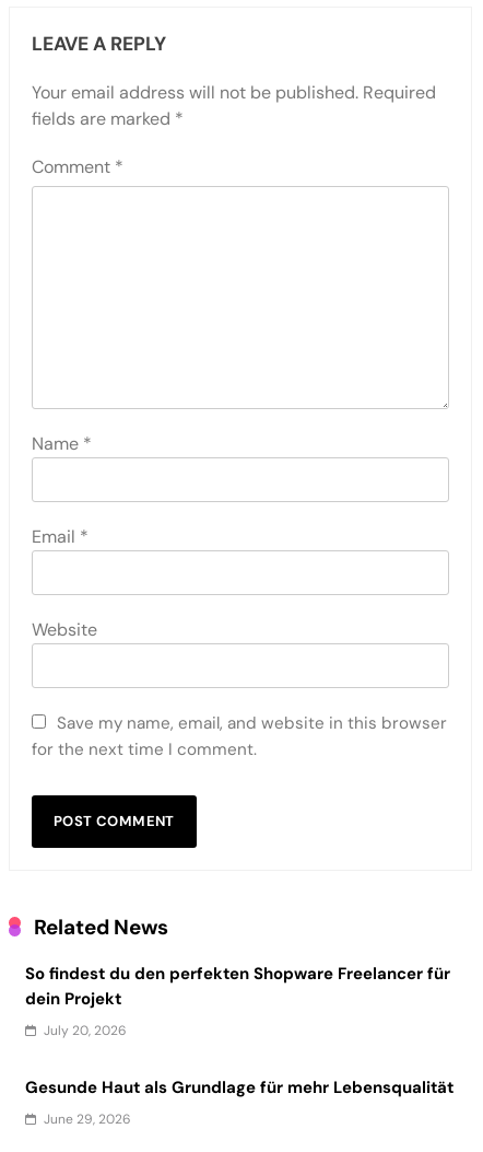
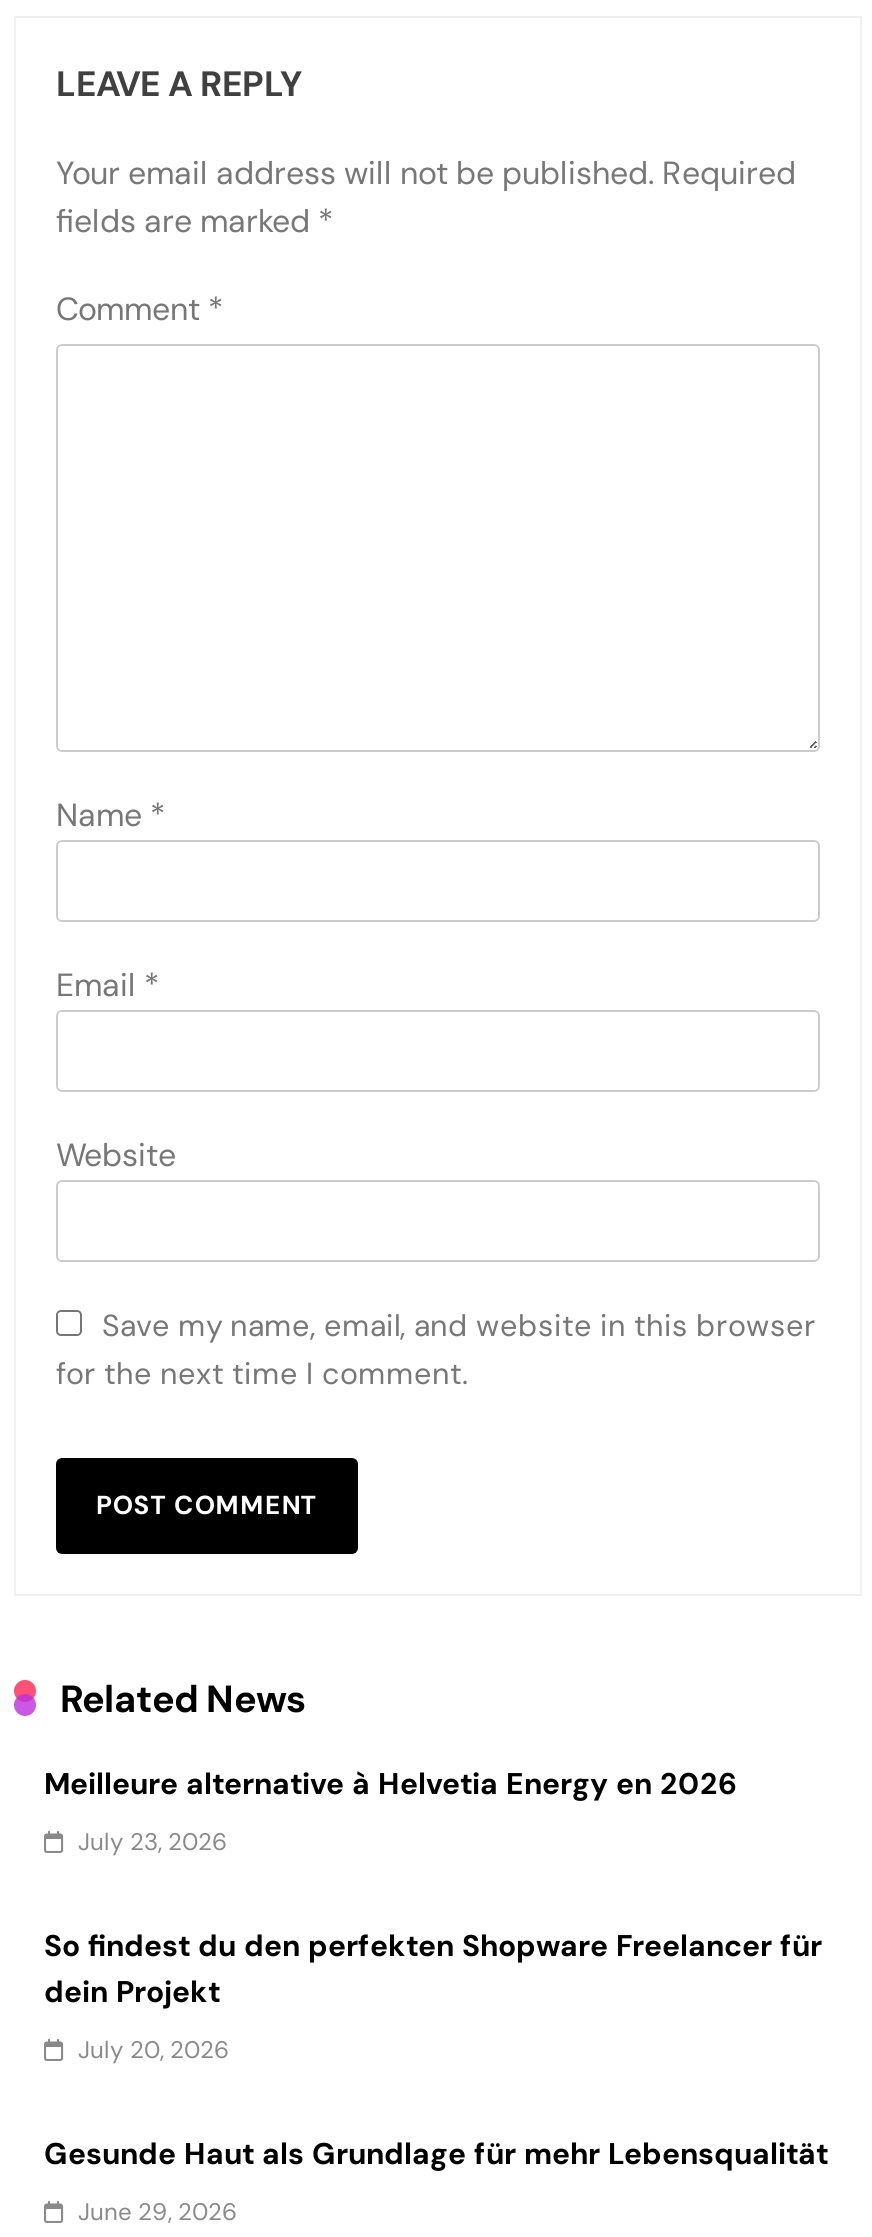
+ Meilleure alternative à Helvetia Energy en 2026
+ July 23, 2026
